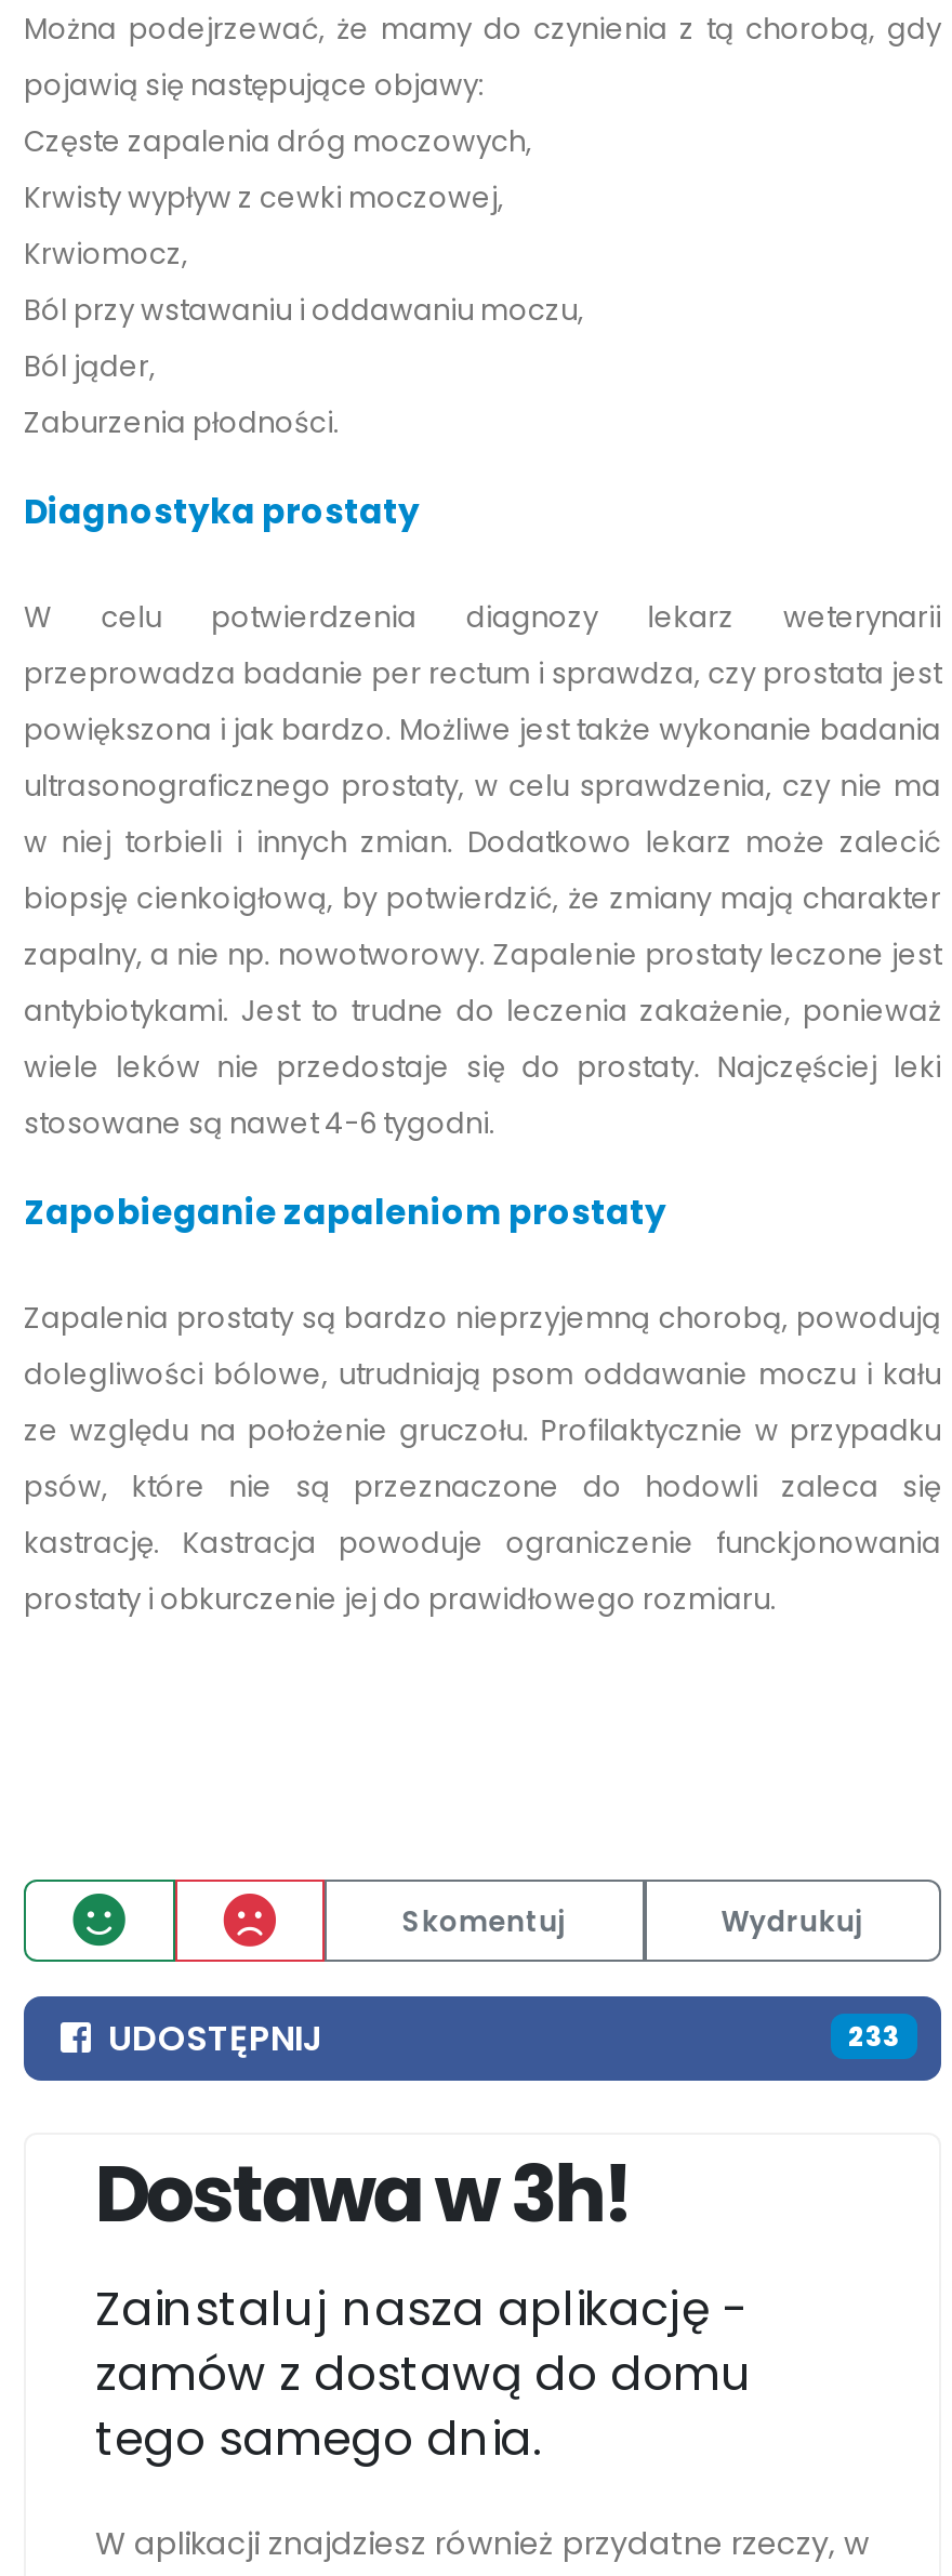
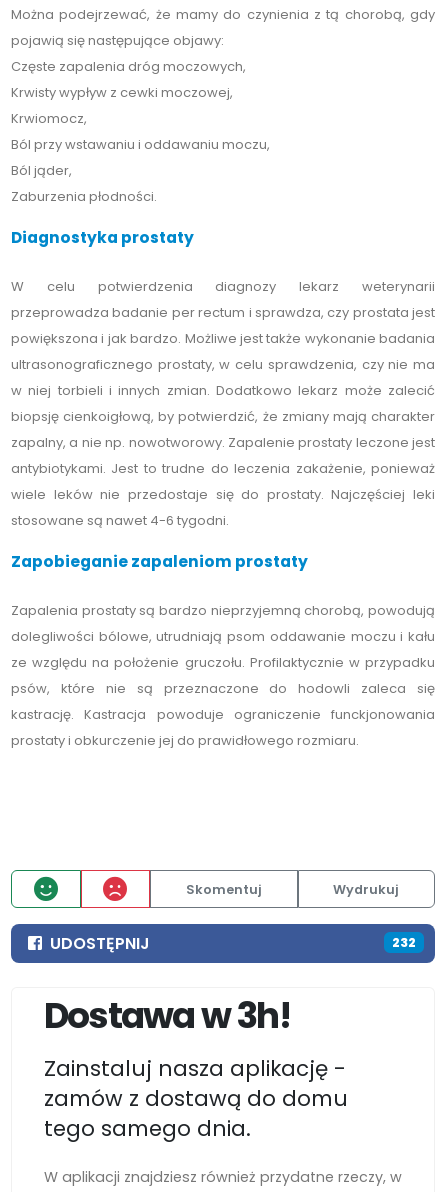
- 233
+ 232
